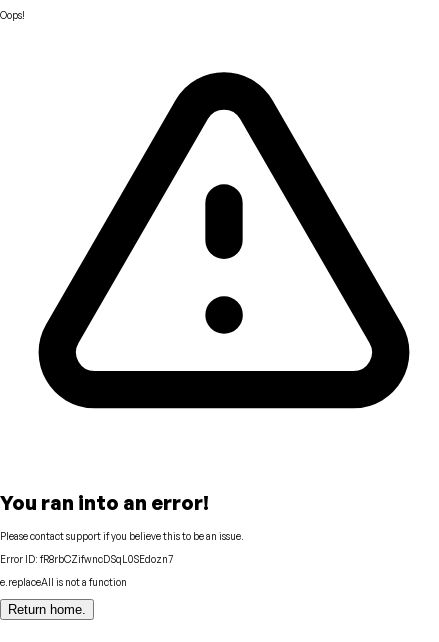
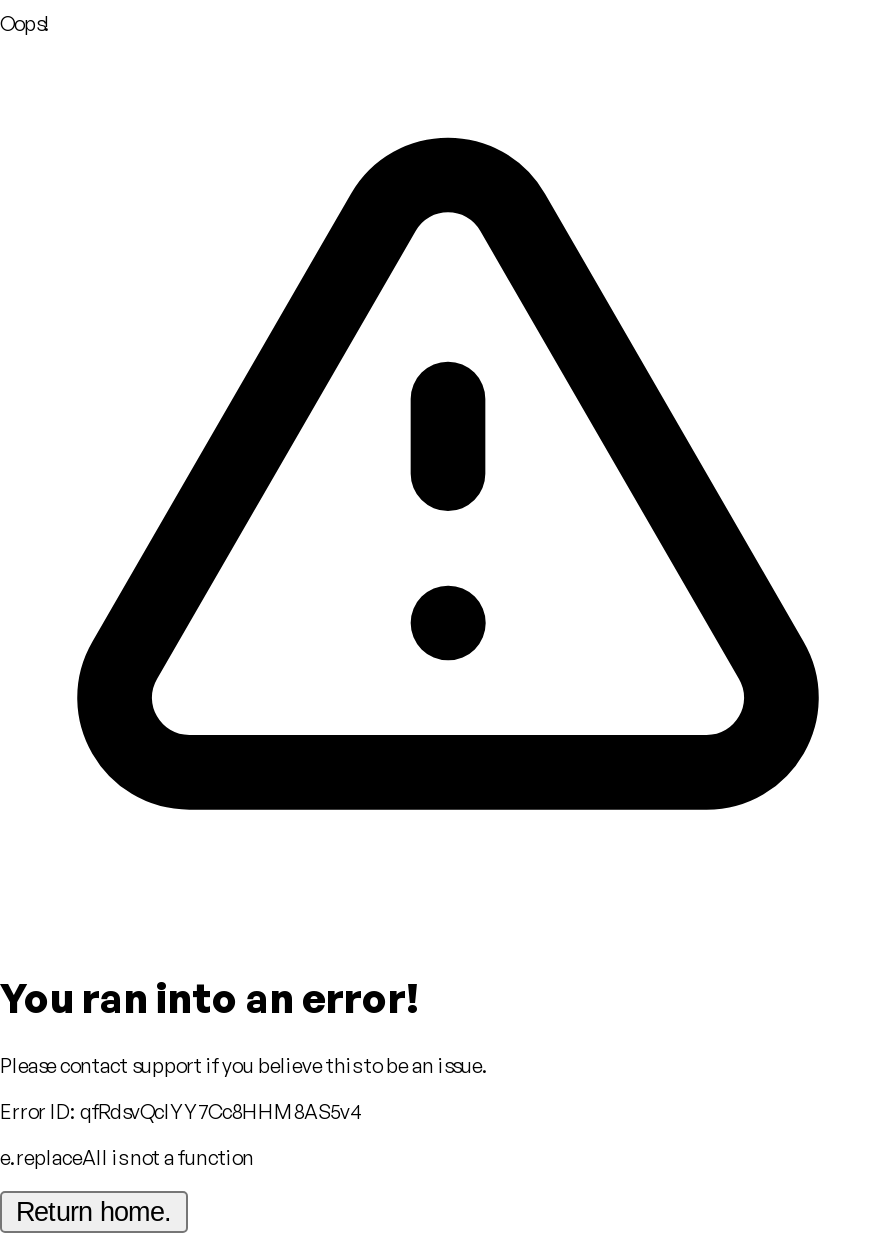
- Error ID: fR8rbCZifwncDSqL0SEdozn7
+ Error ID: qfRdsvQclYY7Cc8HHM8AS5v4
